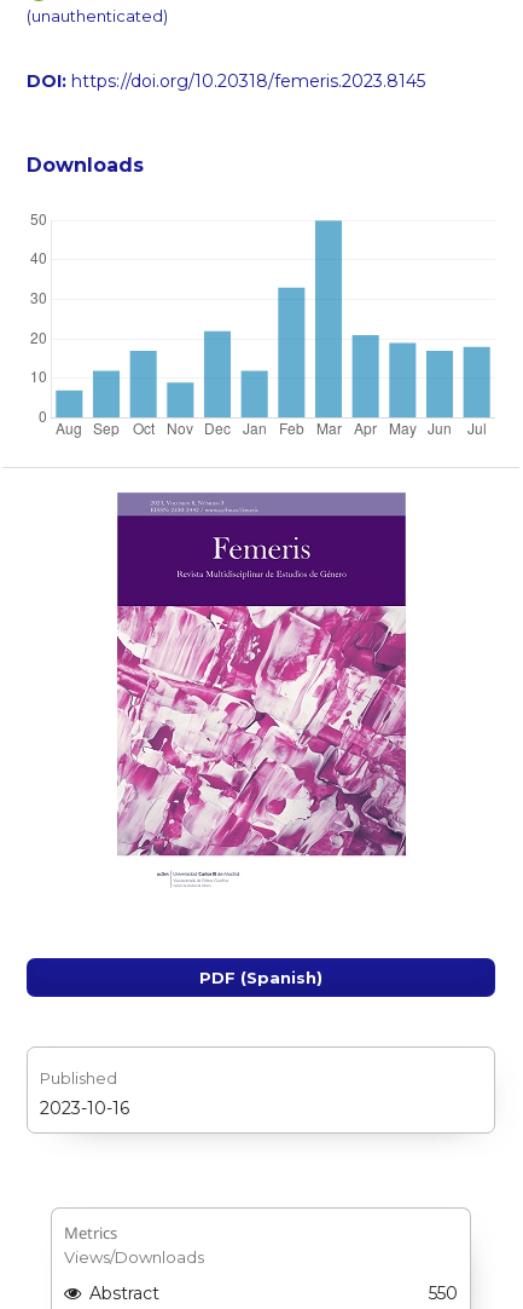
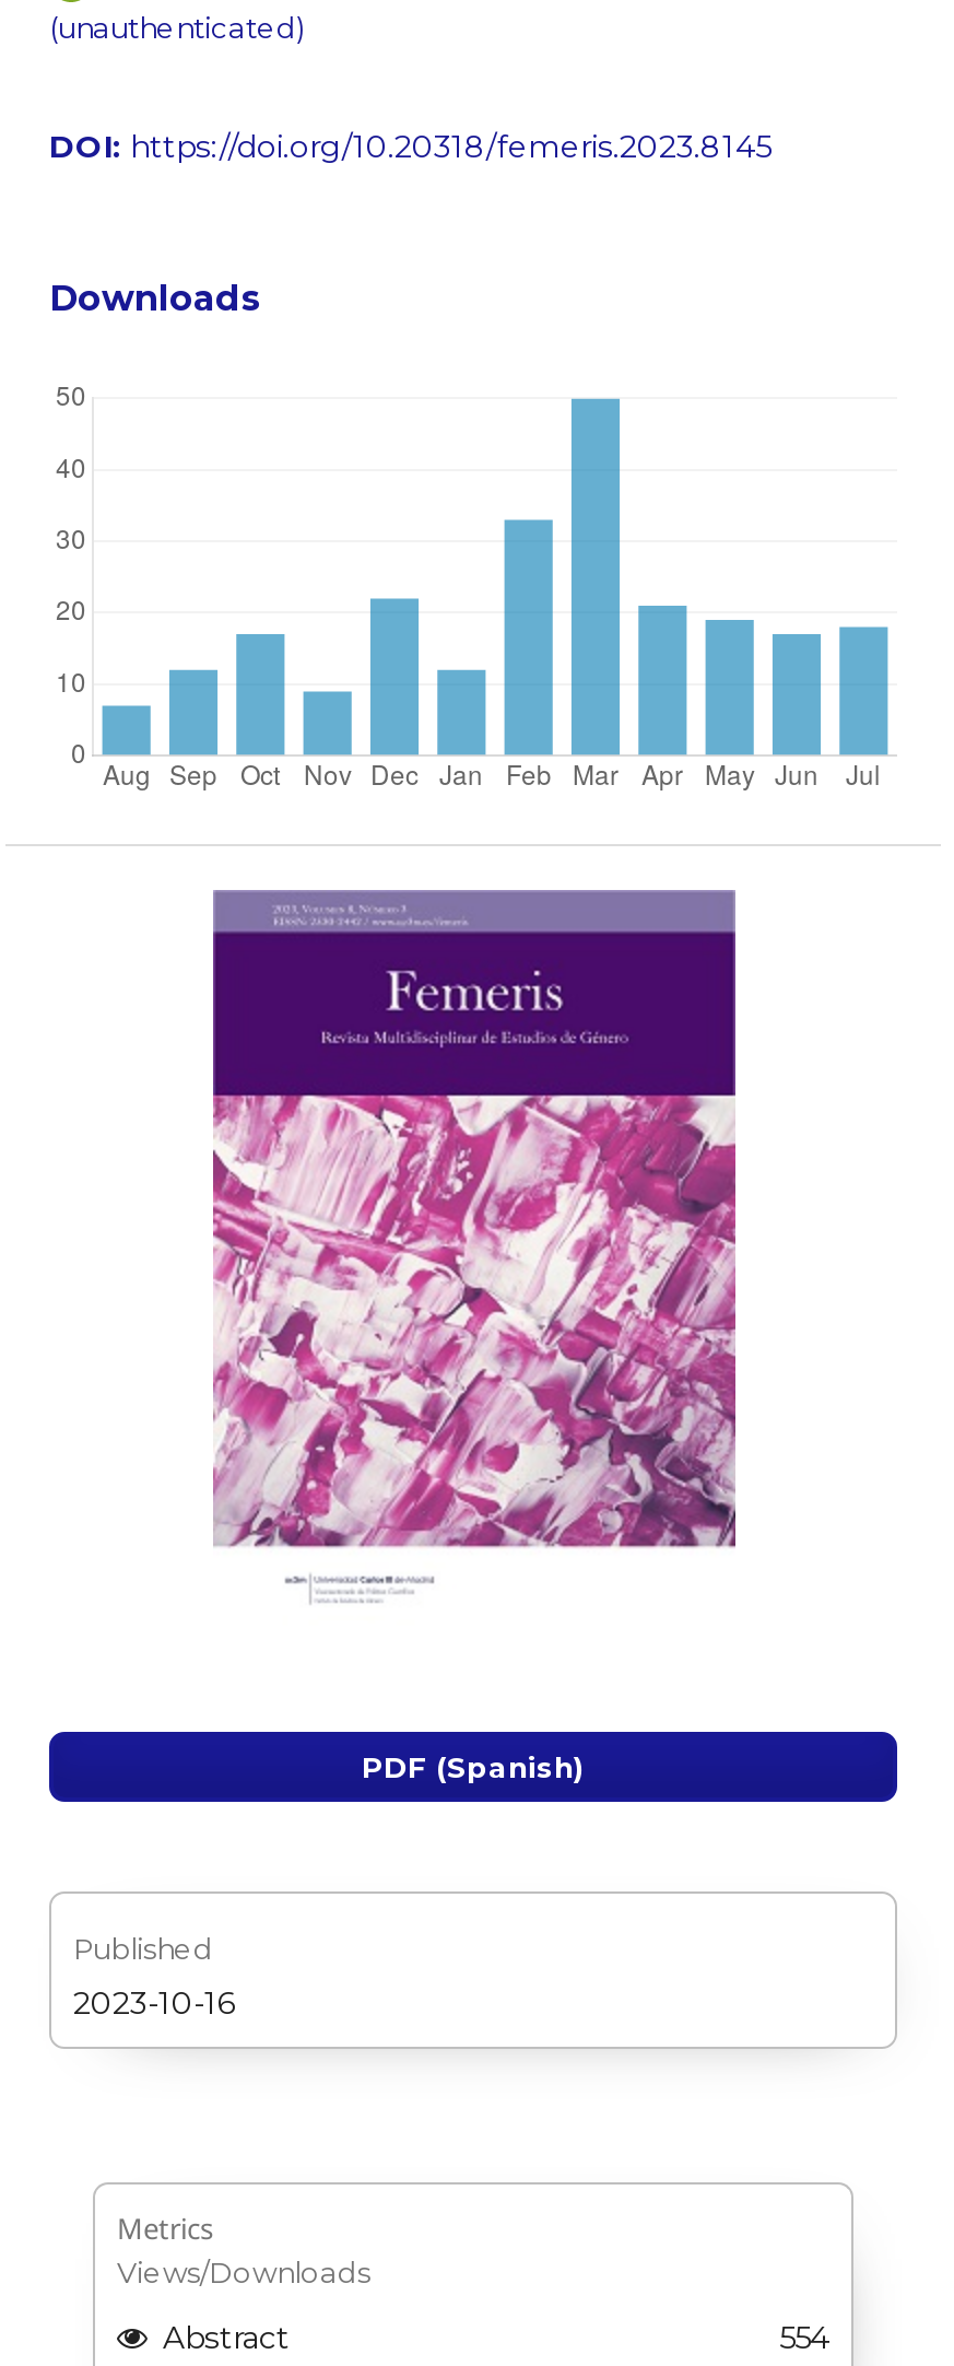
- 550
+ 554
